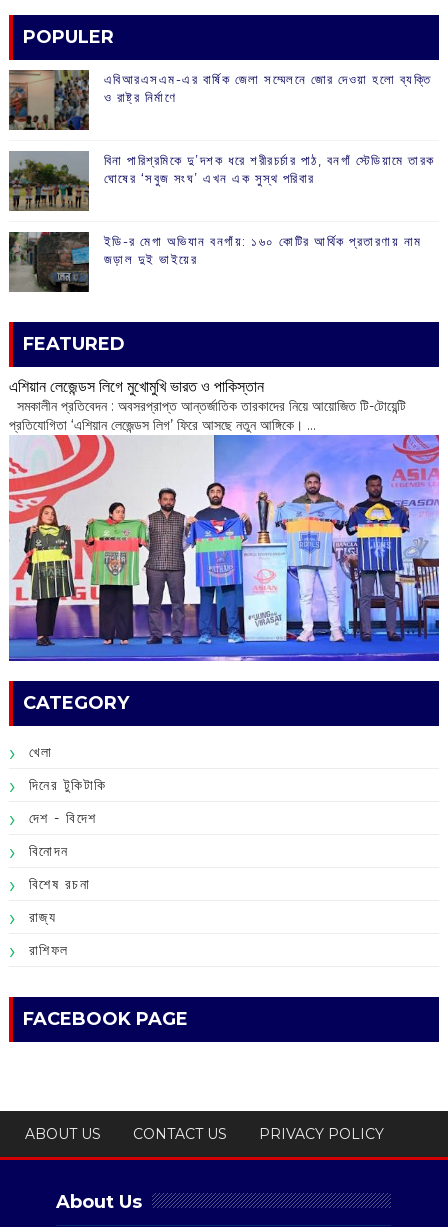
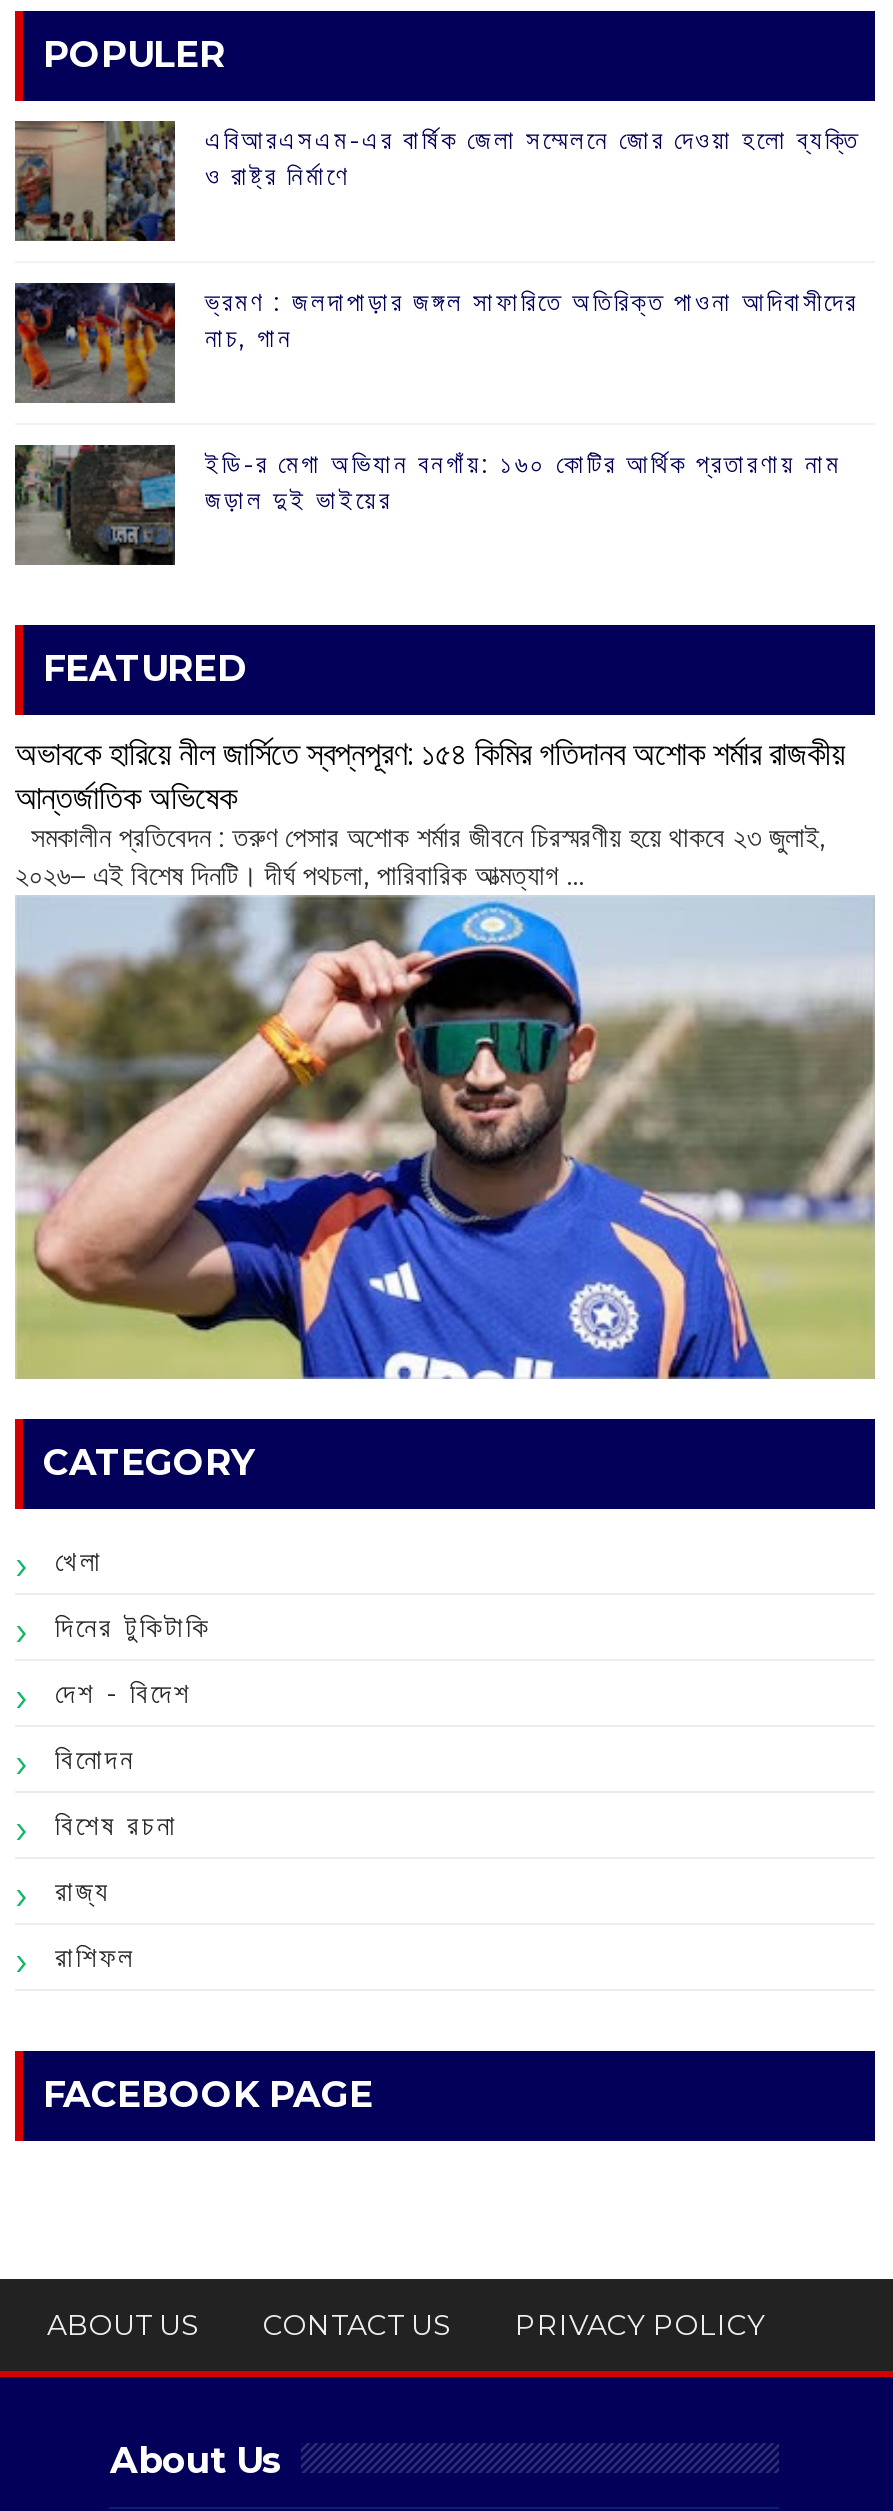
- [image]
- বিনা পারিশ্রমিকে দু’দশক ধরে শরীরচর্চার পাঠ, বনগাঁ স্টেডিয়ামে তারক
- ঘোষের ‘সবুজ সংঘ’ এখন এক সুস্থ পরিবার
+ [image]
+ ‌ভ্রমণ : জলদাপাড়ার জঙ্গল সাফারিতে অতিরিক্ত পাওনা আদিবাসীদের
+ নাচ, গান

- এশিয়ান লেজেন্ডস লিগে মুখোমুখি ভারত ও পাকিস্তান
- ‌ সমকালীন প্রতিবেদন : অবসরপ্রাপ্ত আন্তর্জাতিক তারকাদের নিয়ে আয়োজিত টি-টোয়েন্টি
- প্রতিযোগিতা ‘এশিয়ান লেজেন্ডস লিগ’ ফিরে আসছে নতুন আঙ্গিকে। ...
+ অভাবকে হারিয়ে নীল জার্সিতে স্বপ্নপূরণ: ১৫৪ কিমির গতিদানব অশোক শর্মার রাজকীয়
+ আন্তর্জাতিক অভিষেক
+ ‌ সমকালীন প্রতিবেদন : তরুণ পেসার অশোক শর্মার জীবনে চিরস্মরণীয় হয়ে থাকবে ২৩ জুলাই,
+ ২০২৬– এই বিশেষ দিনটি। দীর্ঘ পথচলা, পারিবারিক আত্মত্যাগ ...

- [image]
+ [image]
